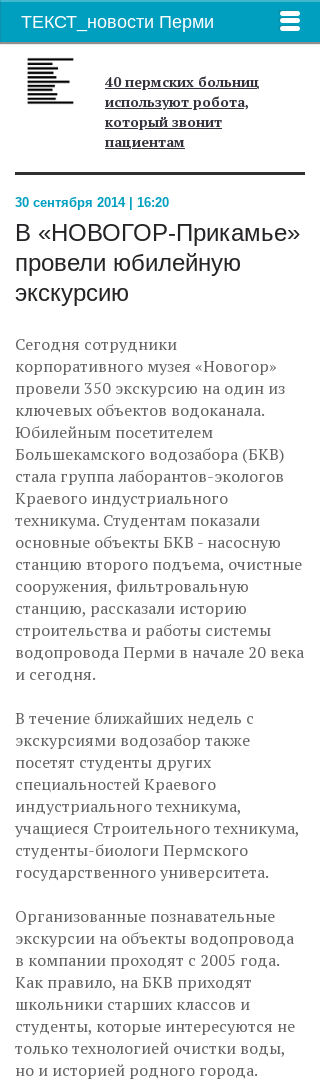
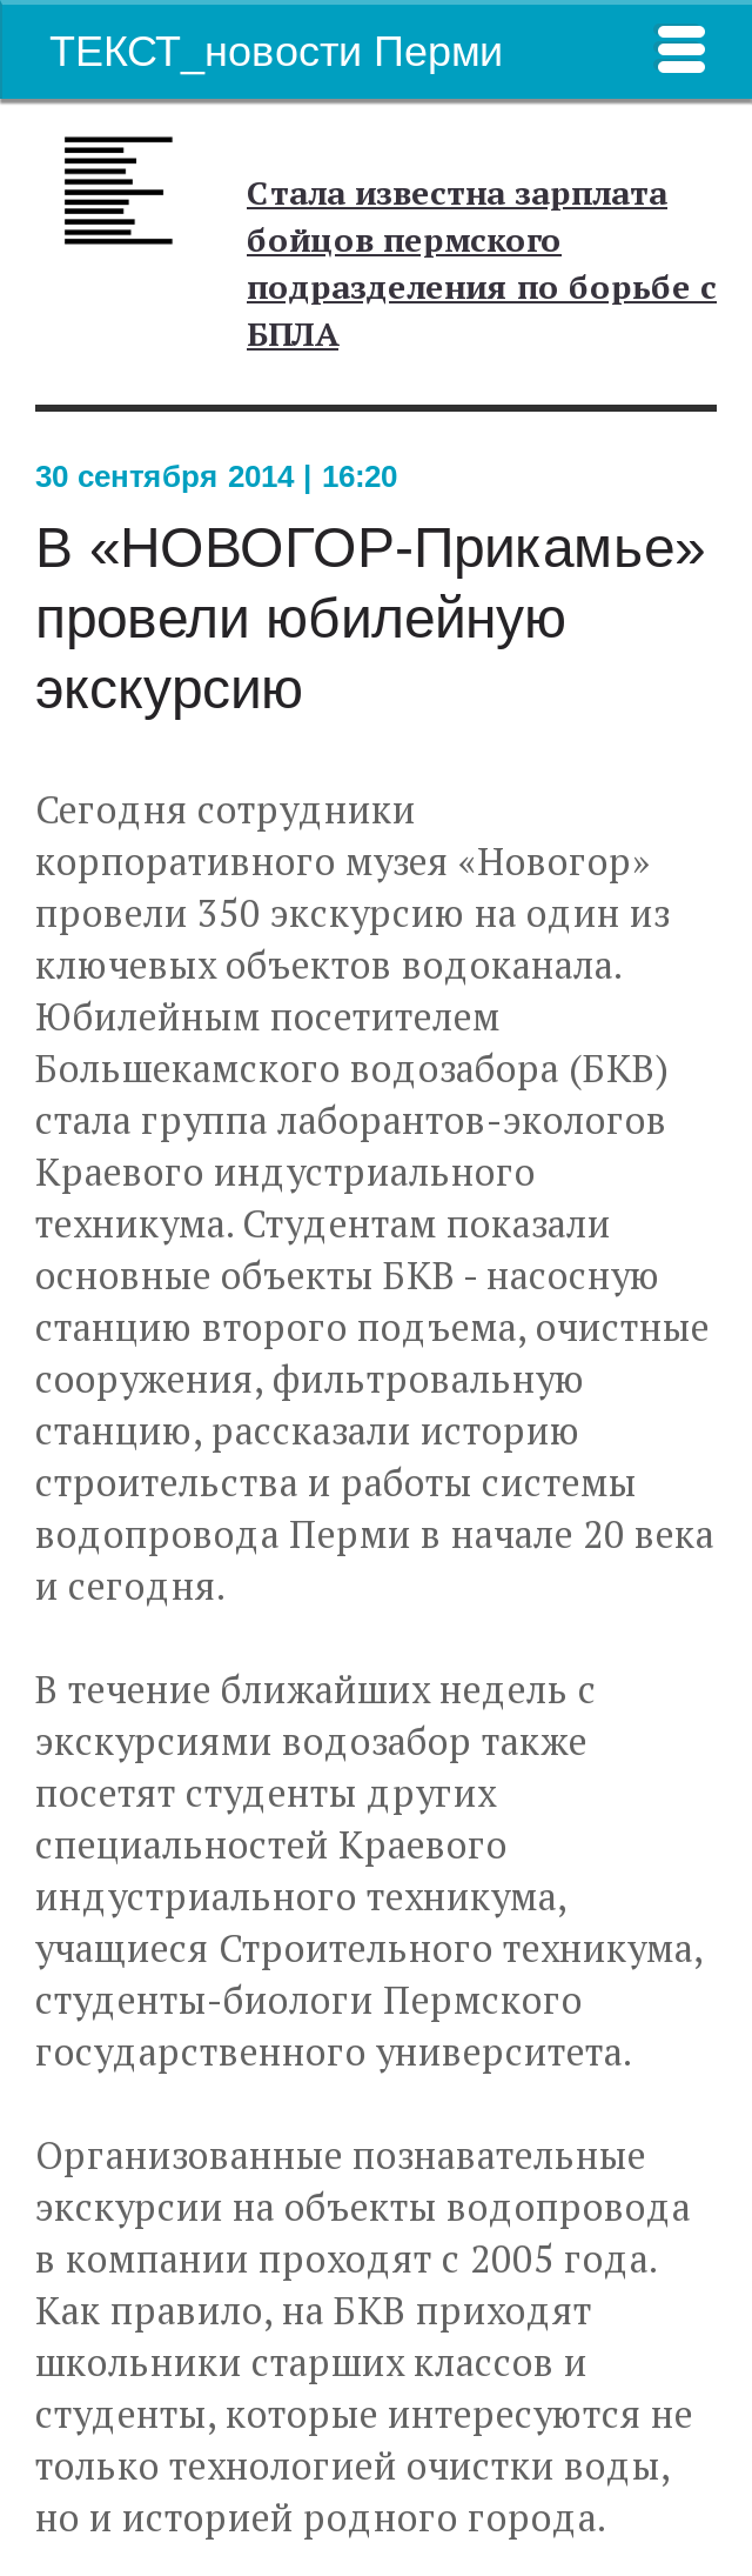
- 40 пермских больниц
- используют робота,
- который звонит
- пациентам
+ Стала известна зарплата
+ бойцов пермского
+ подразделения по борьбе с
+ БПЛА
